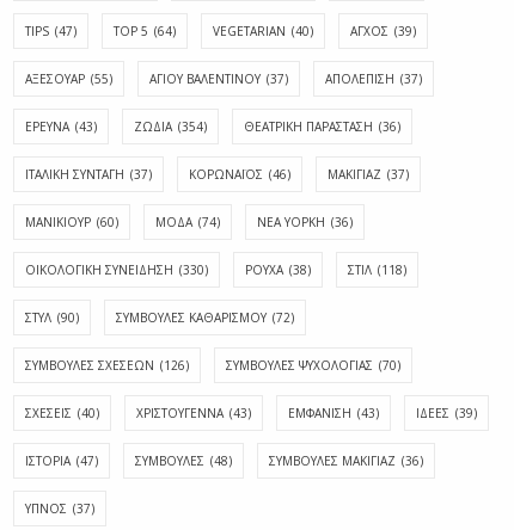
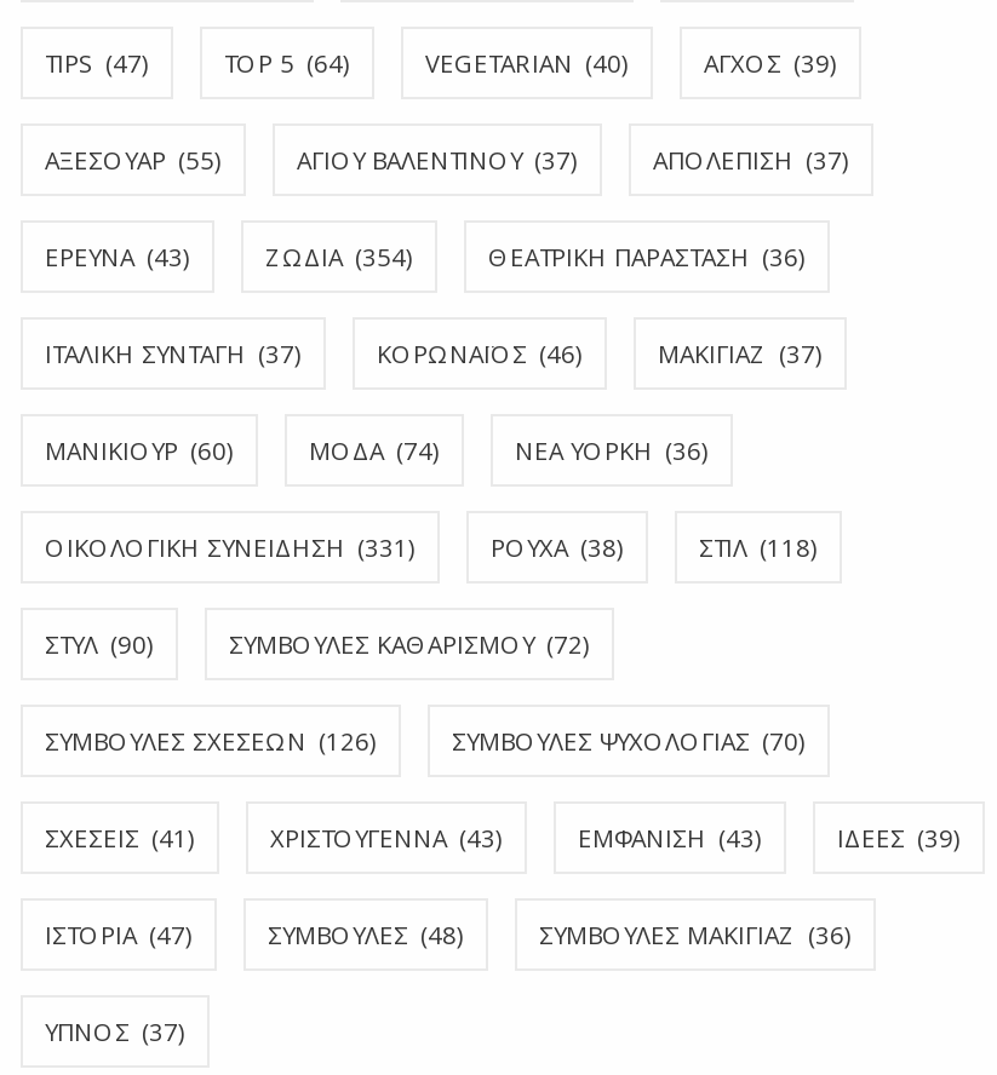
- ΟΙΚΟΛΟΓΙΚΗ ΣΥΝΕΙΔΗΣΗ (330)
+ ΟΙΚΟΛΟΓΙΚΗ ΣΥΝΕΙΔΗΣΗ (331)

- ΣΧΕΣΕΙΣ (40)
+ ΣΧΕΣΕΙΣ (41)
